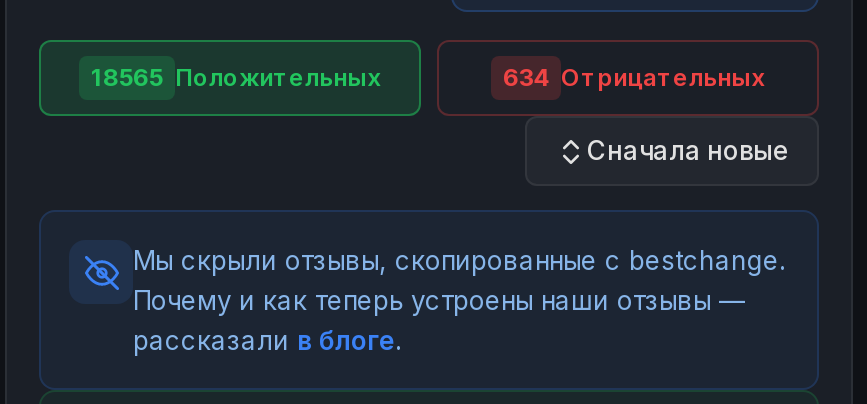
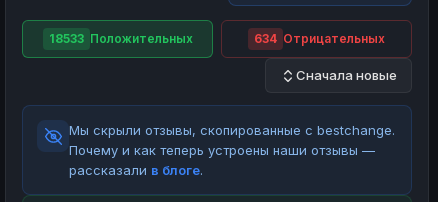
- 18565 Положительных
+ 18533 Положительных
